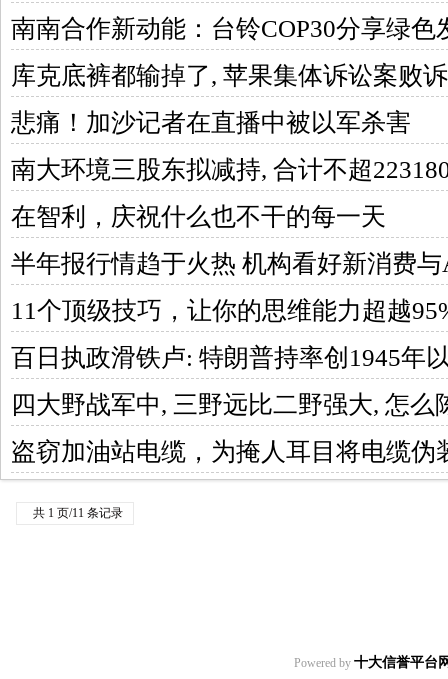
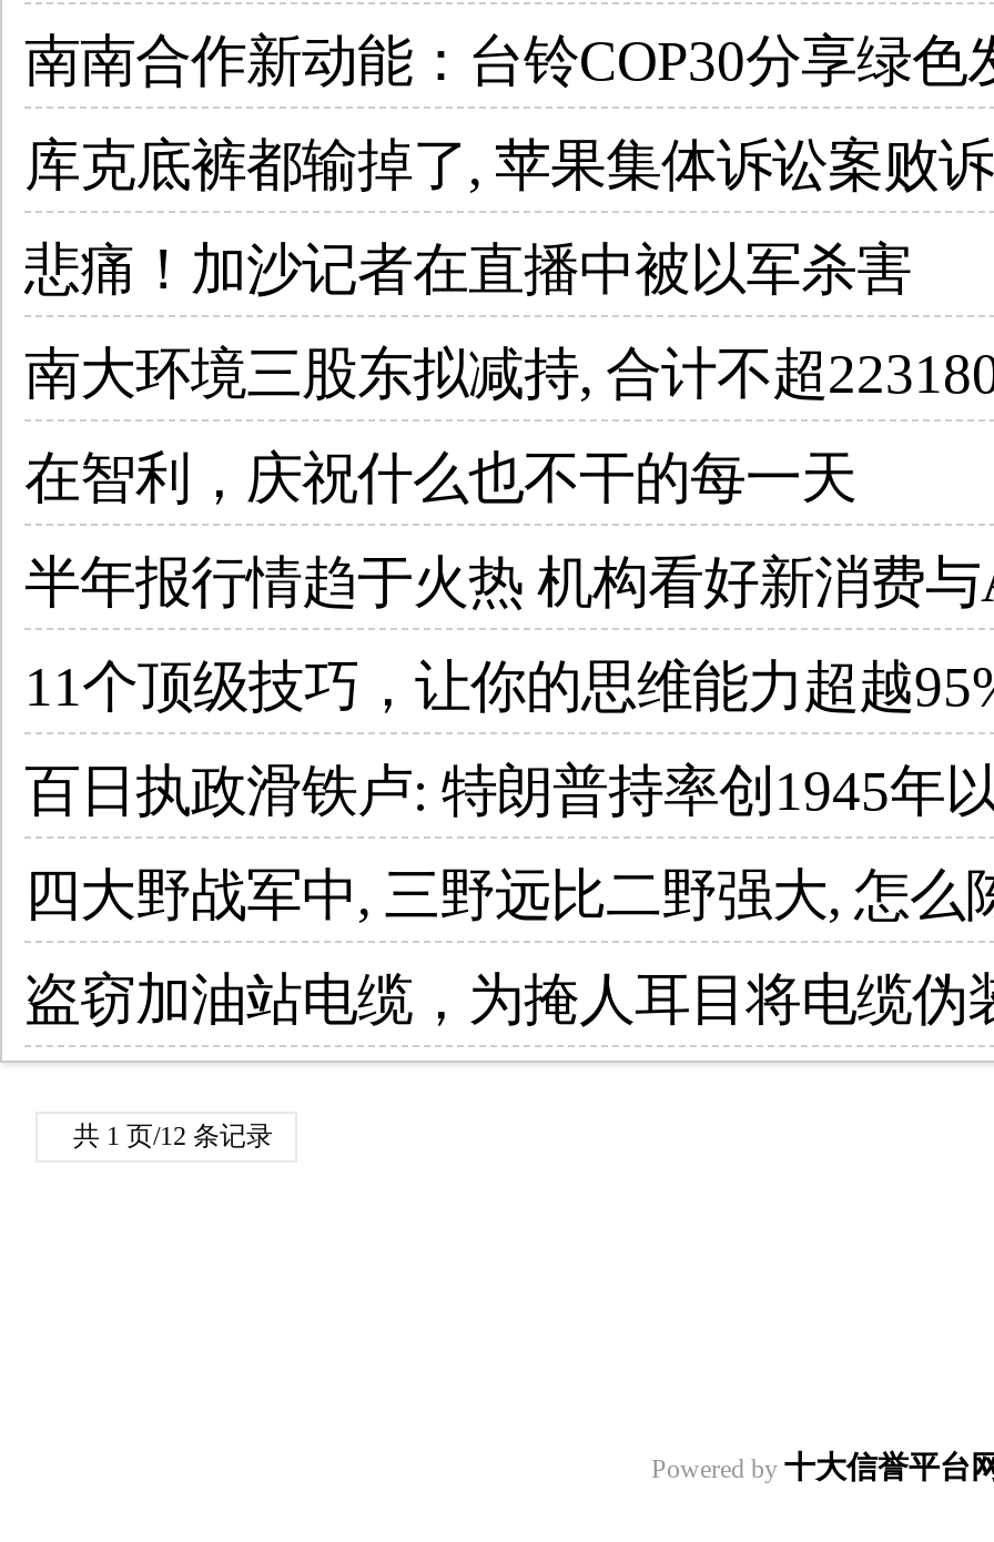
- 共 1 页/11 条记录
+ 共 1 页/12 条记录
